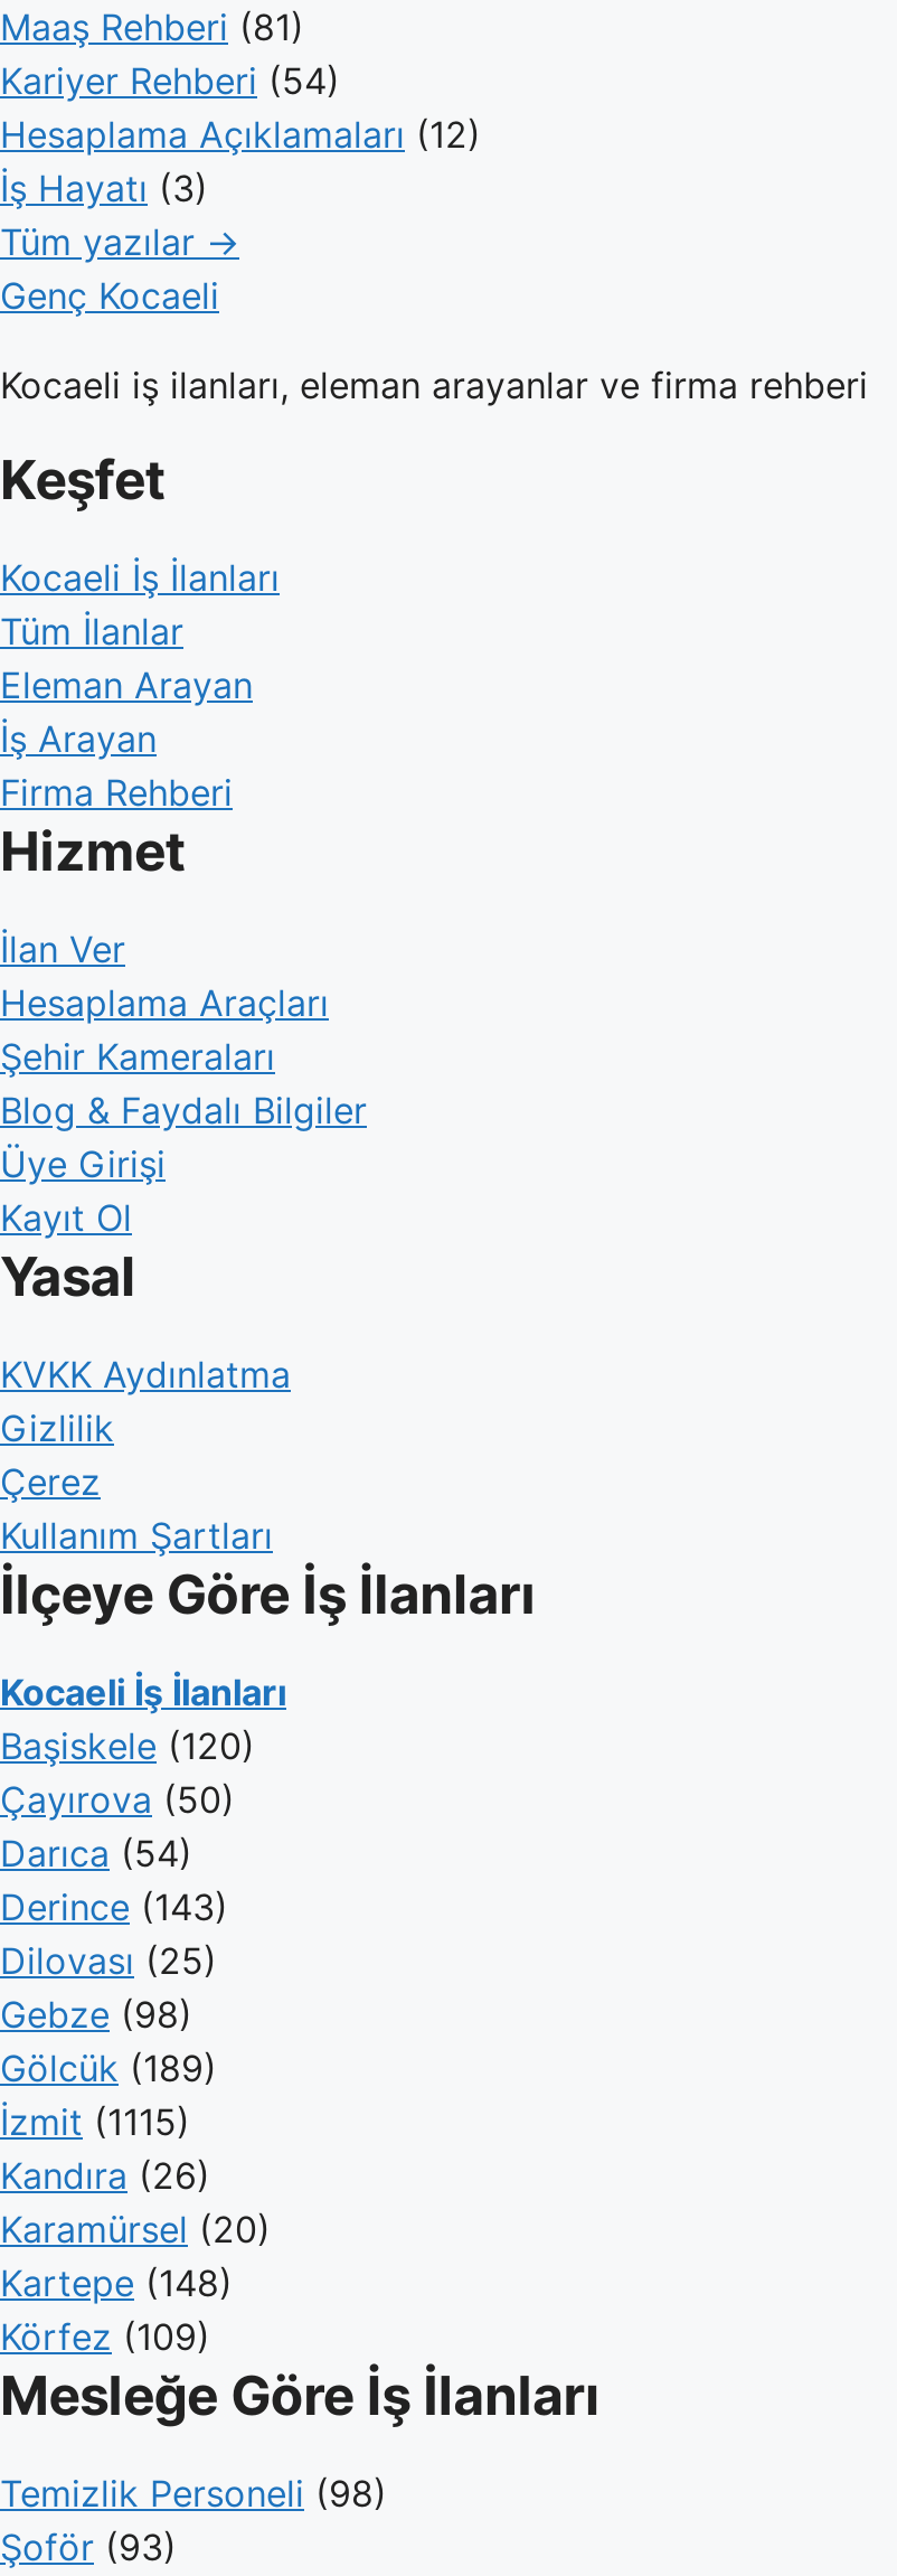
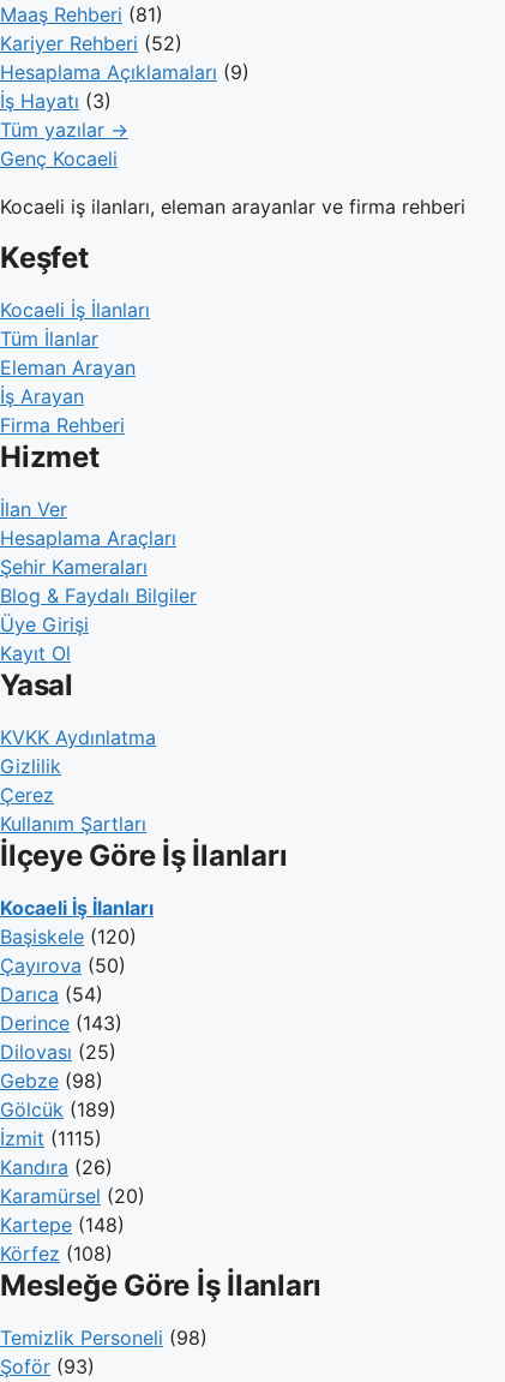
- Kariyer Rehberi (54)
+ Kariyer Rehberi (52)

- Hesaplama Açıklamaları (12)
+ Hesaplama Açıklamaları (9)

- Körfez (109)
+ Körfez (108)
